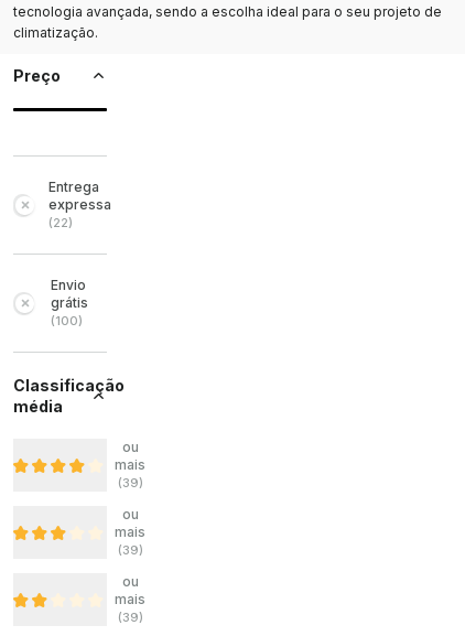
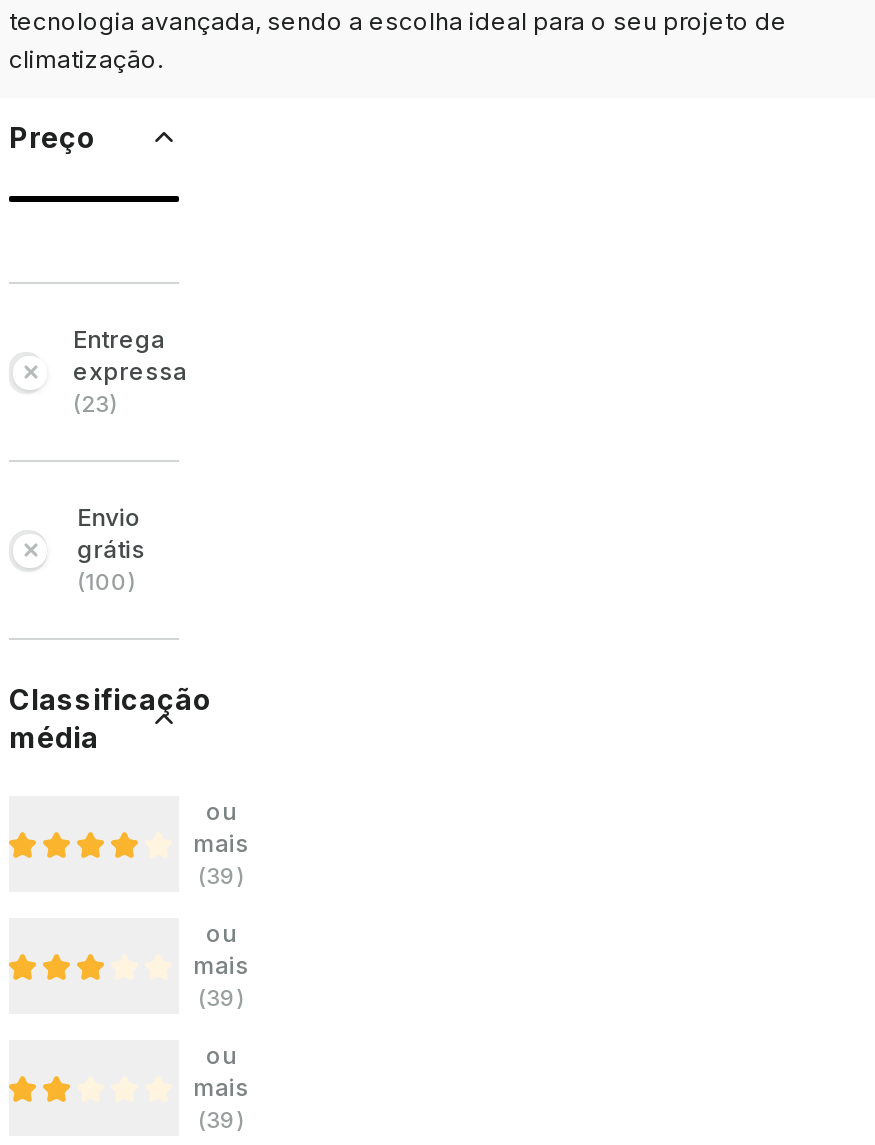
- (22)
+ (23)
